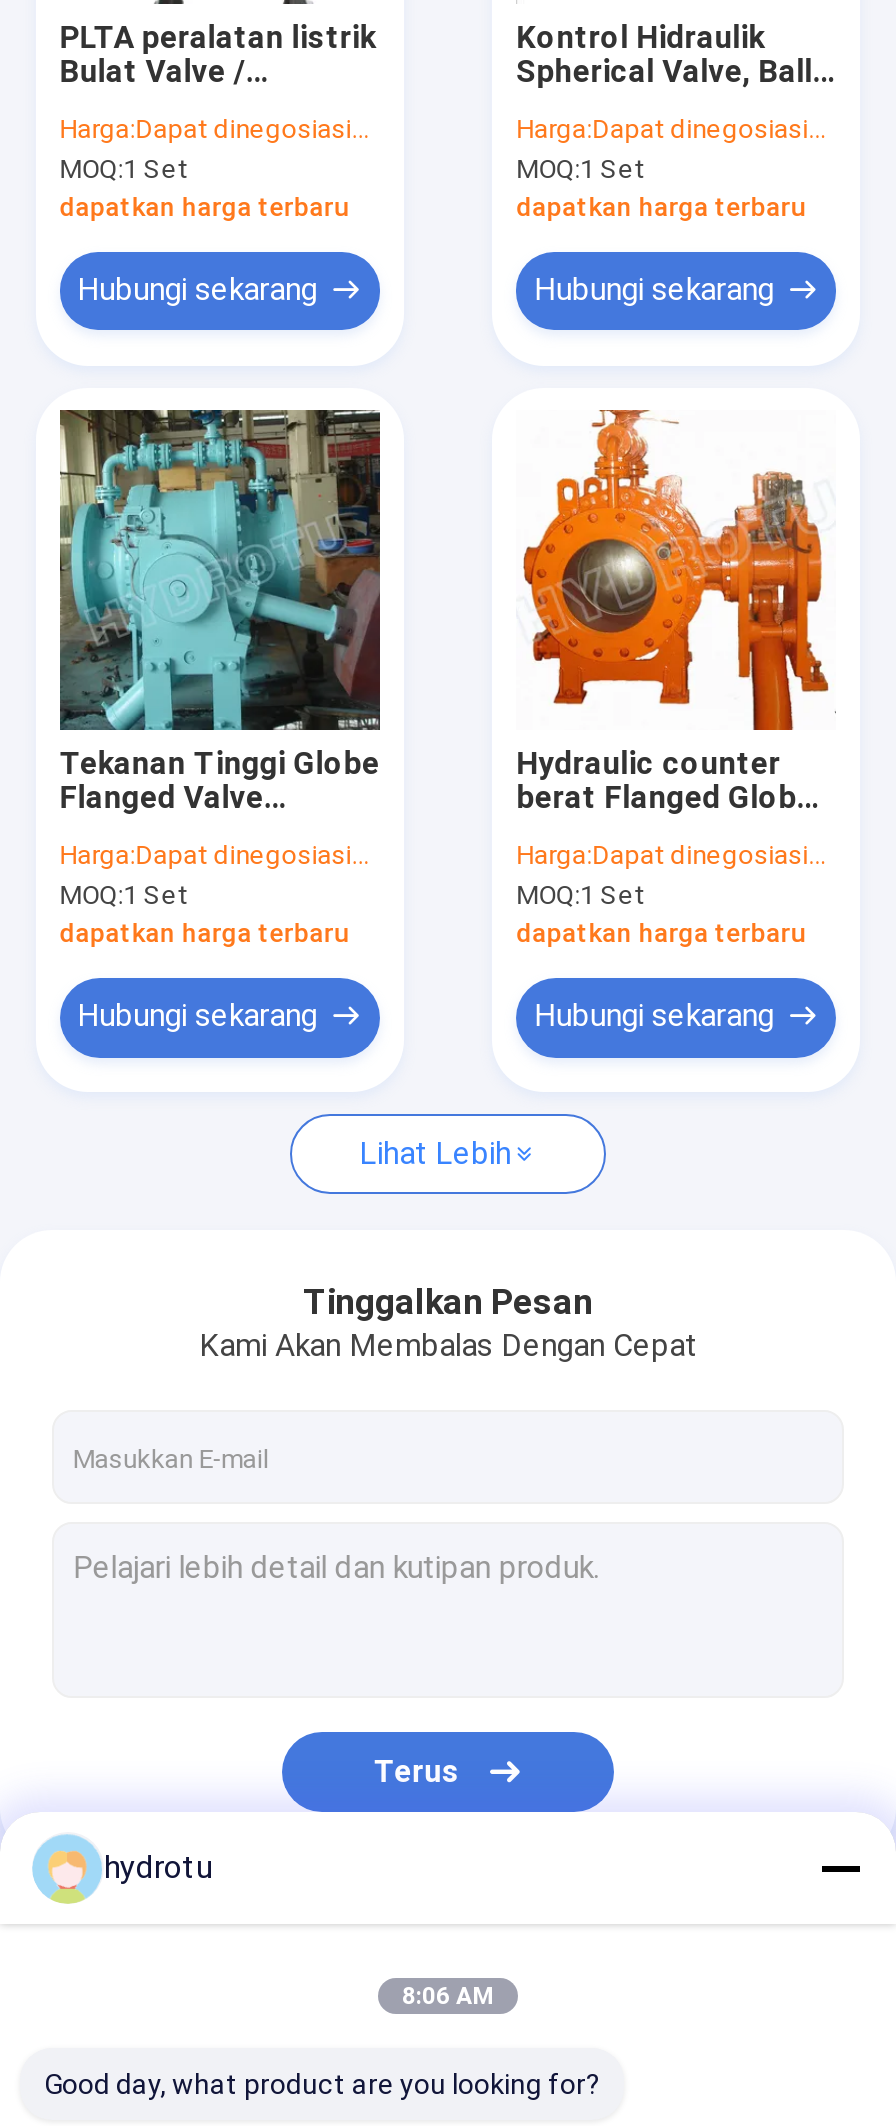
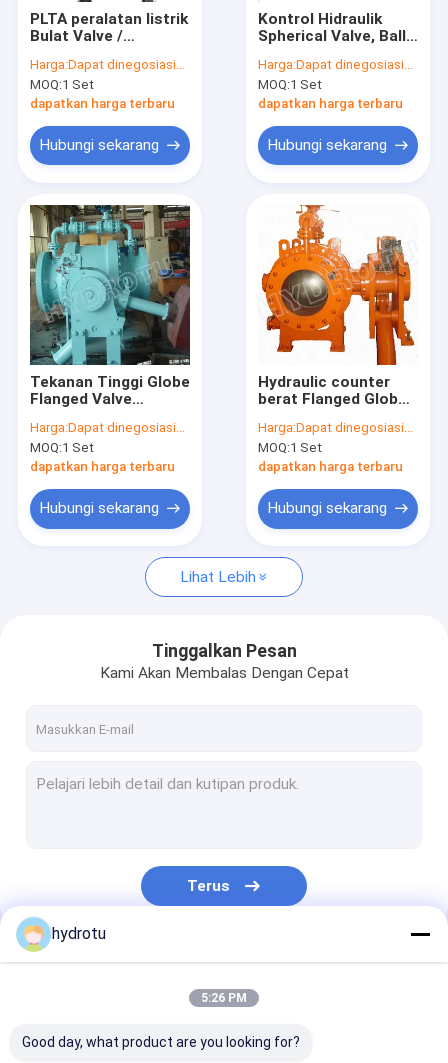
- 8:06 AM
+ 5:26 PM
